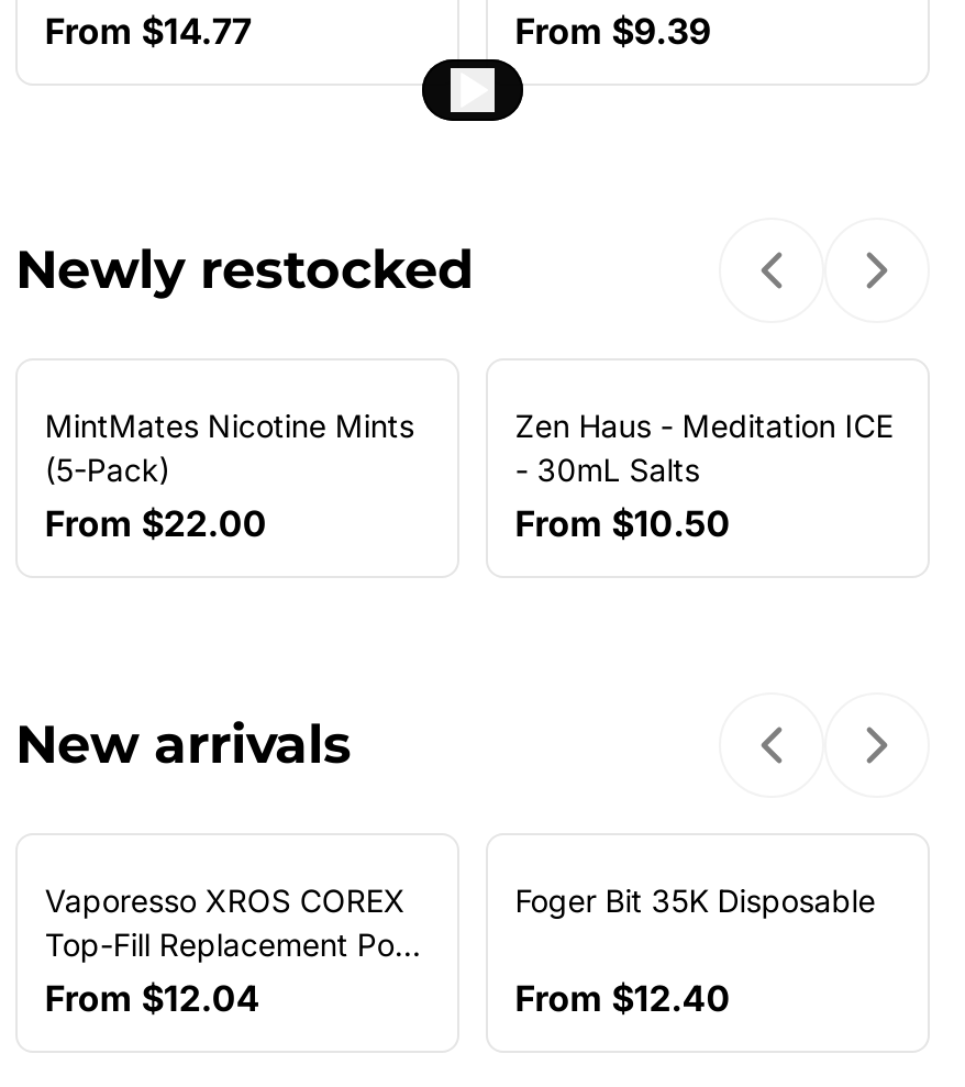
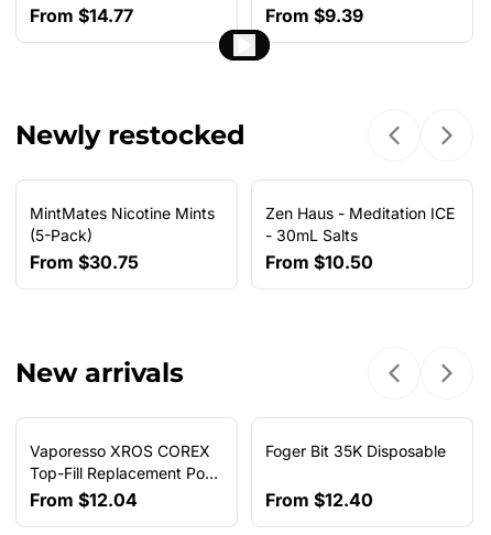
- From $22.00
+ From $30.75
